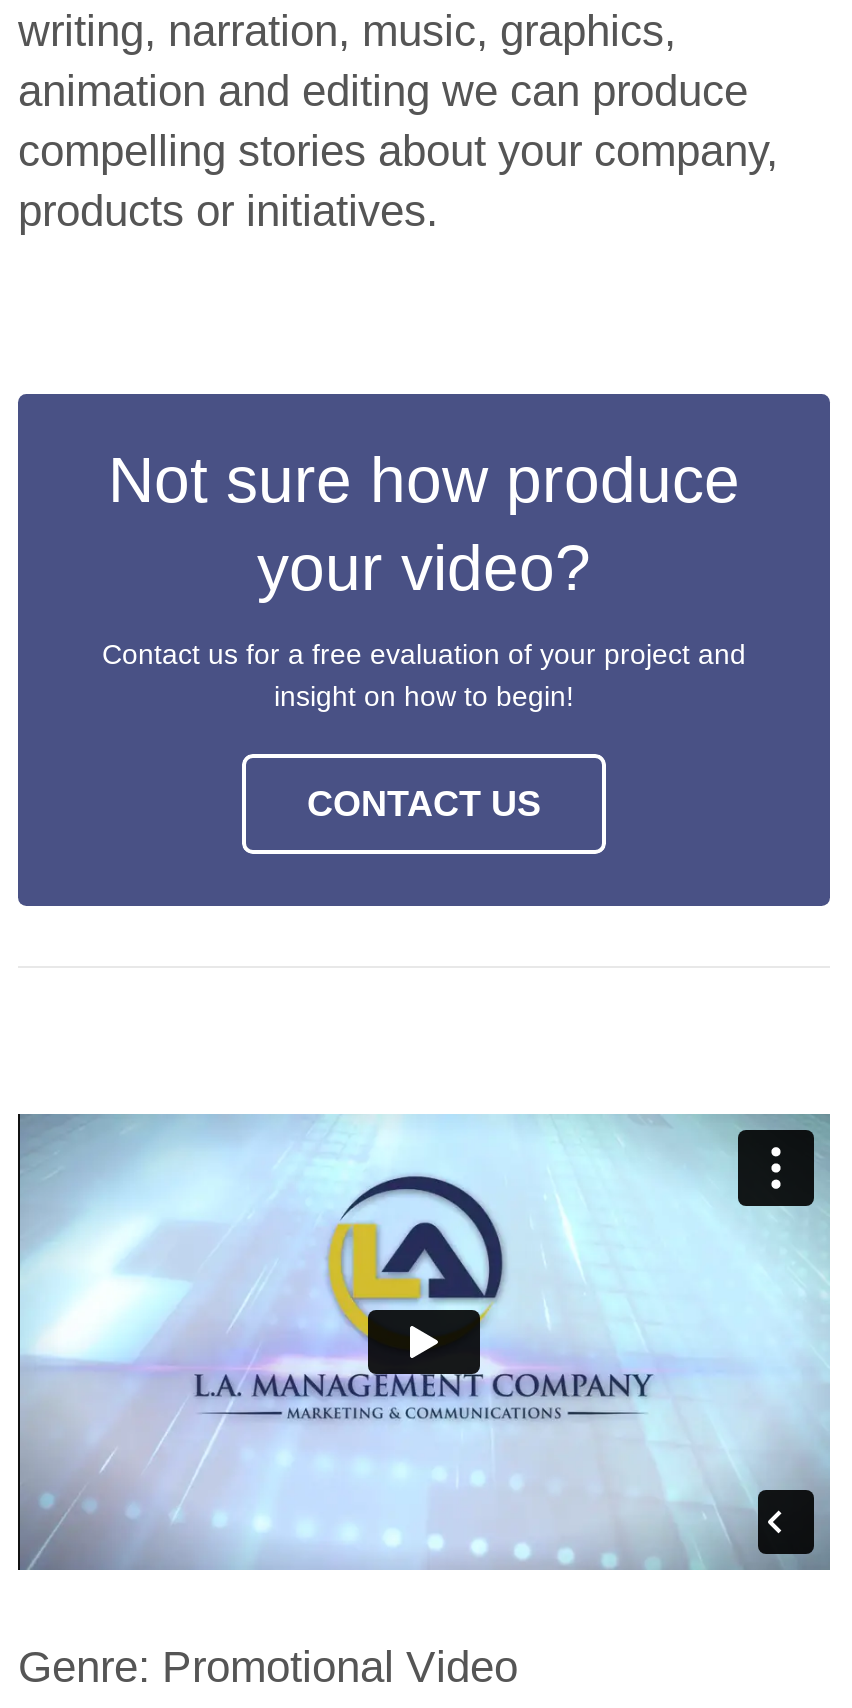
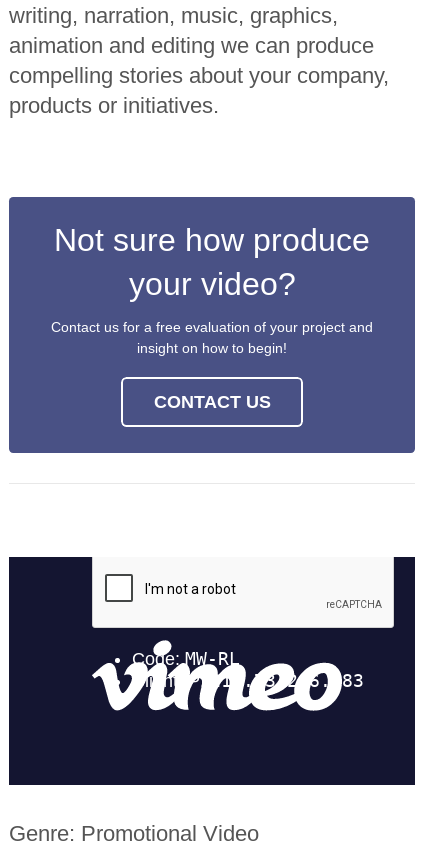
- [image]
+ [image]
